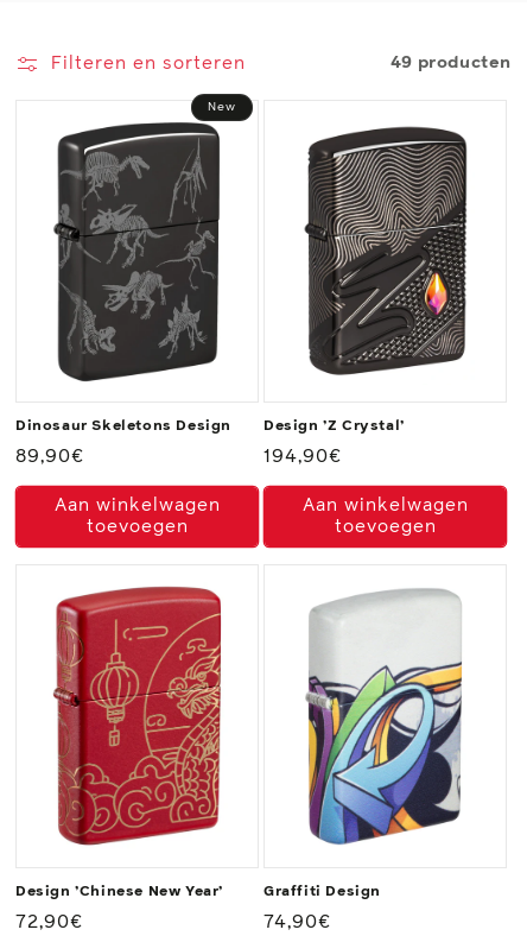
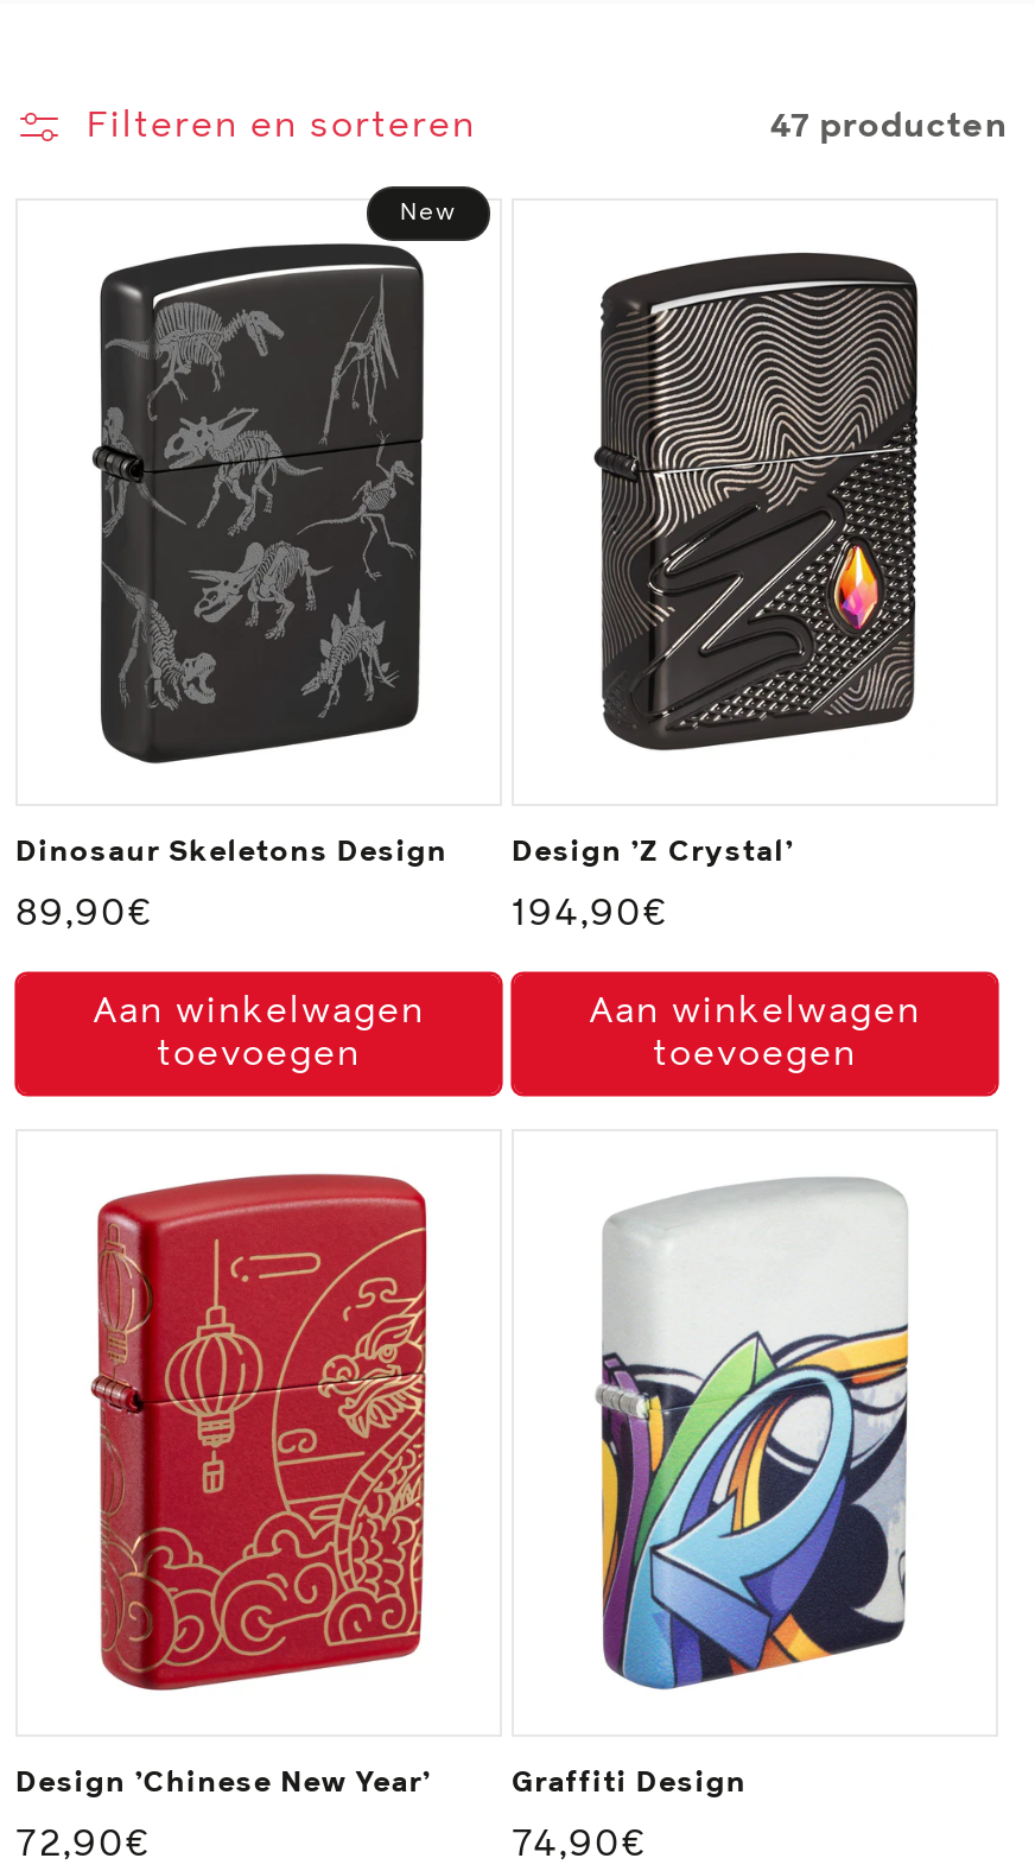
- 49 producten
+ 47 producten
